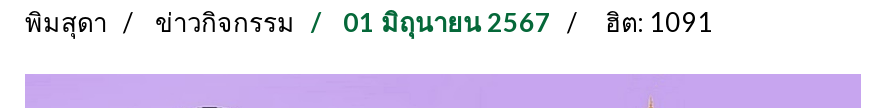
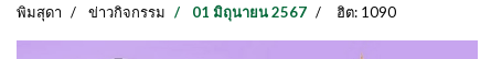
- พิมสุดา ข่าวกิจกรรม 01 มิถุนายน 2567 ฮิต: 1091
+ พิมสุดา ข่าวกิจกรรม 01 มิถุนายน 2567 ฮิต: 1090
